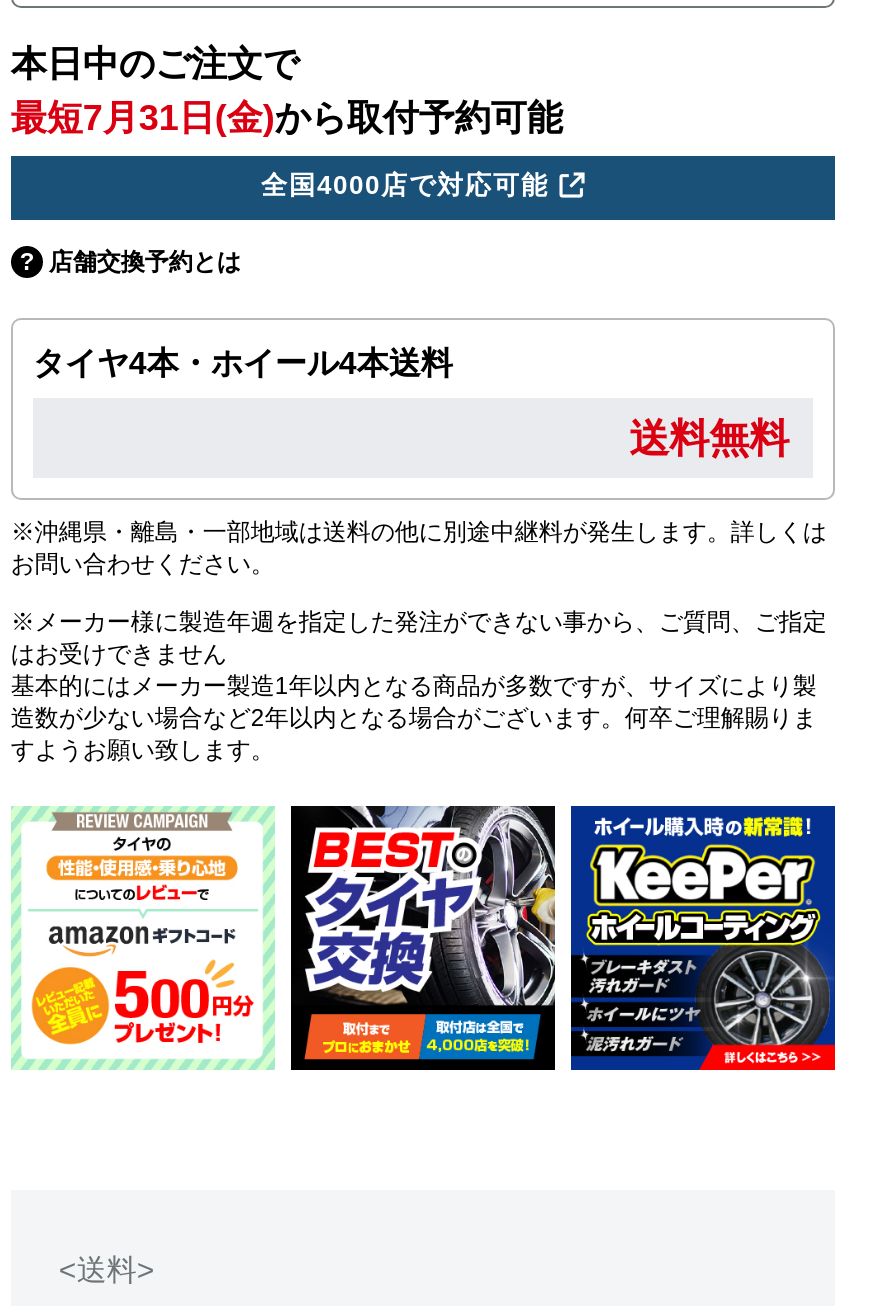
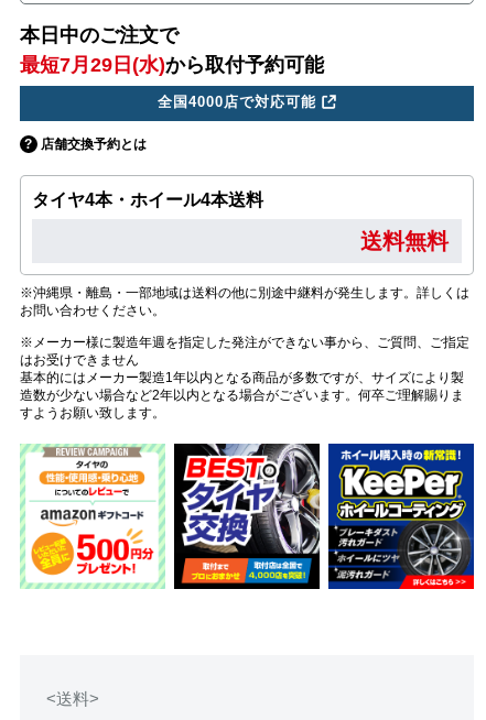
- 最短7月31日(金)から取付予約可能
+ 最短7月29日(水)から取付予約可能
